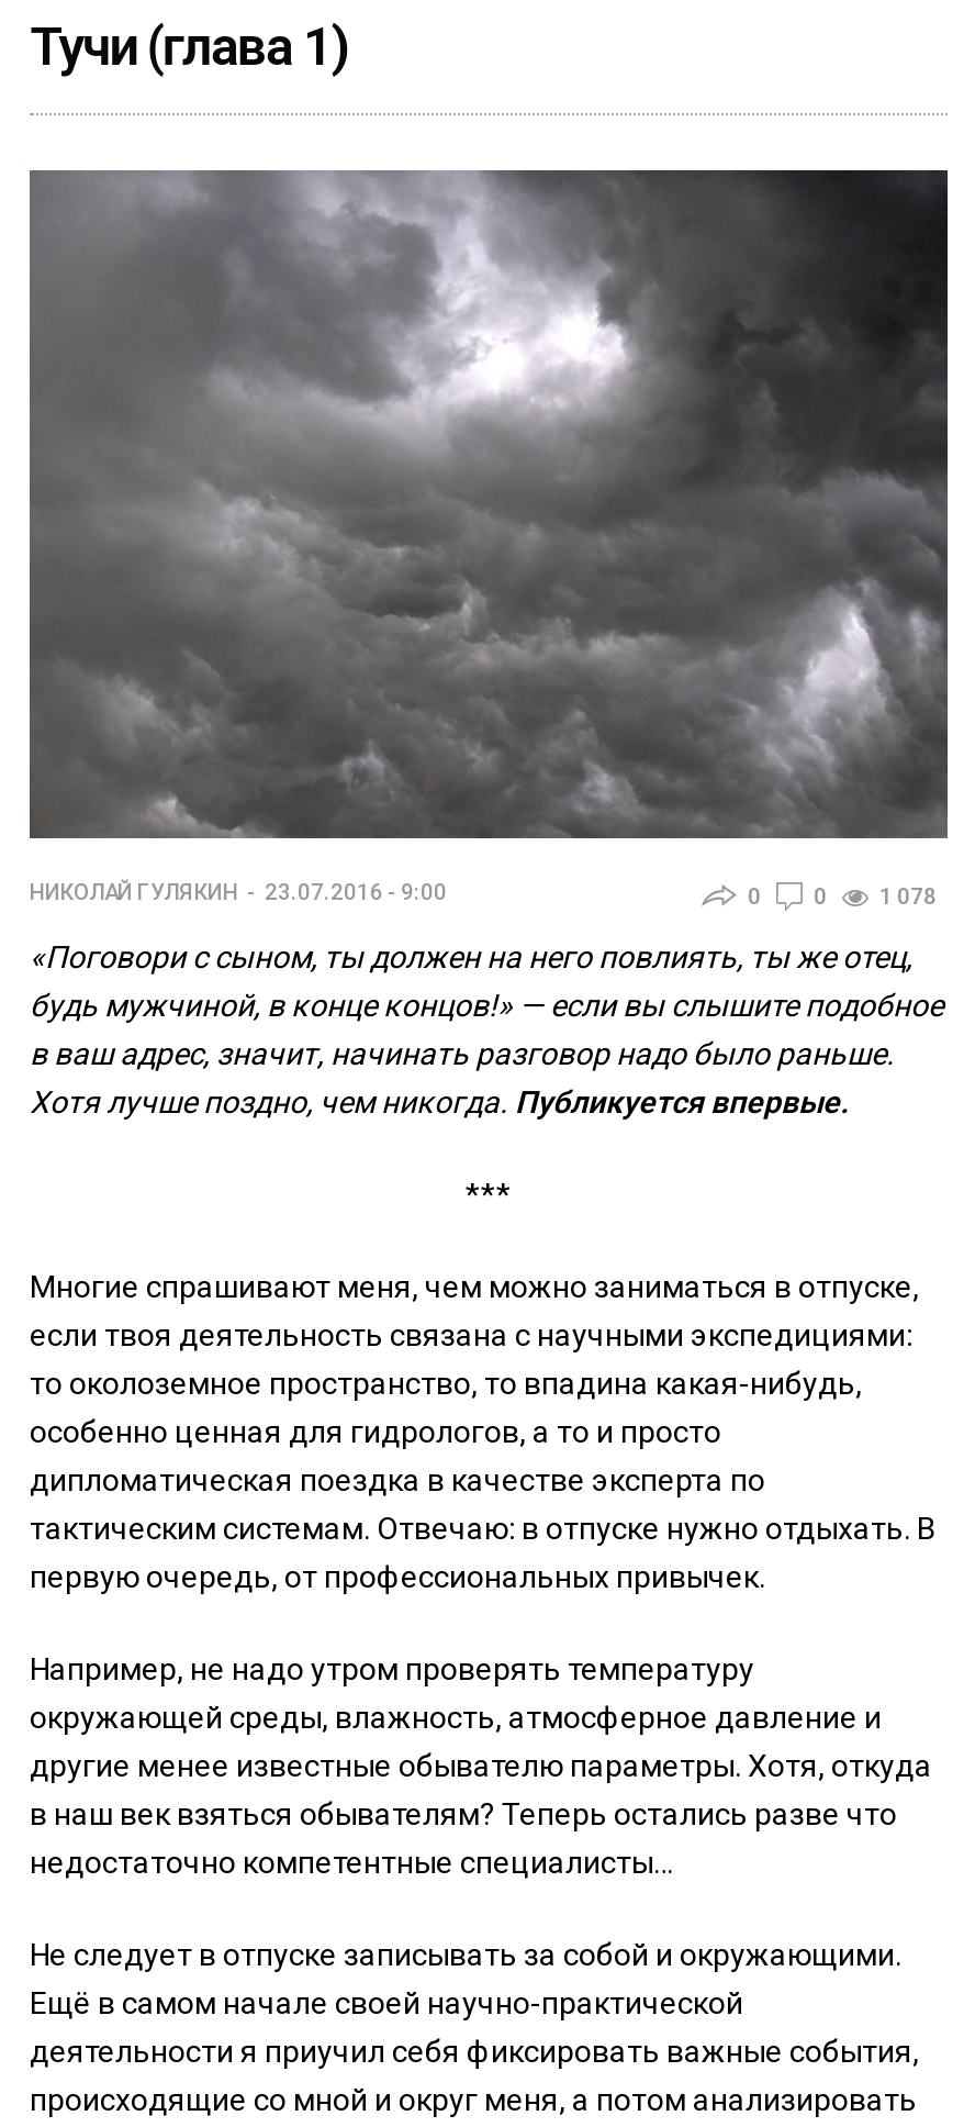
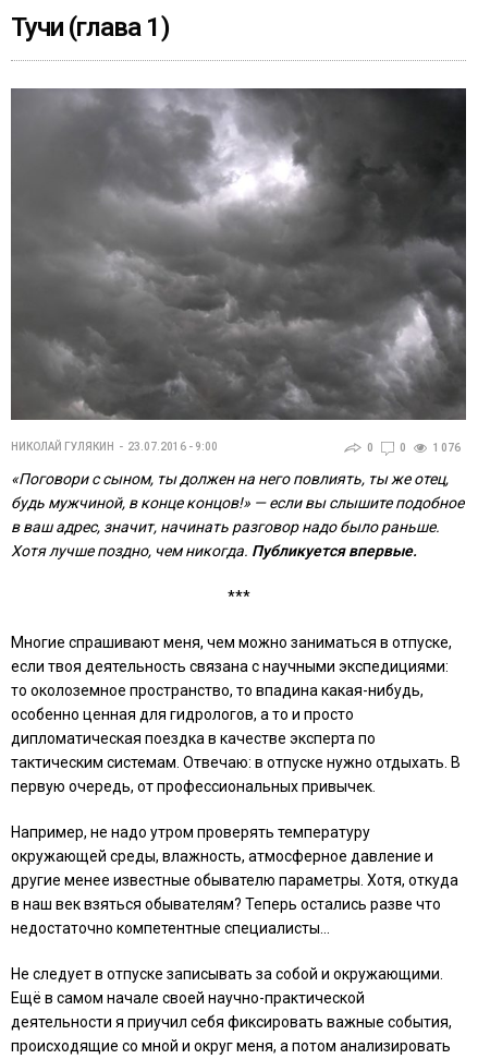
- 0 0 1 078
+ 0 0 1 076
